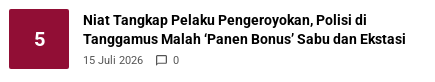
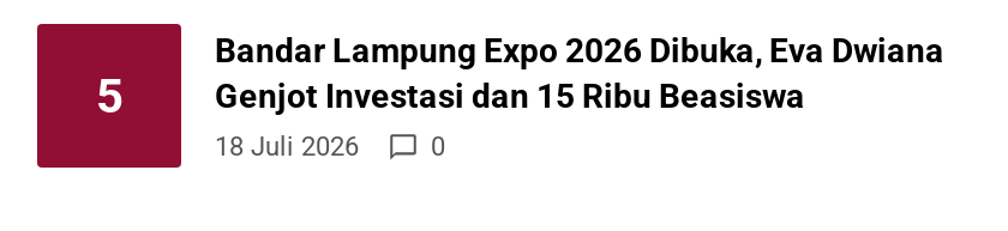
- Niat Tangkap Pelaku Pengeroyokan, Polisi di
- Tanggamus Malah ‘Panen Bonus’ Sabu dan Ekstasi
- 15 Juli 2026
+ Bandar Lampung Expo 2026 Dibuka, Eva Dwiana
+ Genjot Investasi dan 15 Ribu Beasiswa
+ 18 Juli 2026
